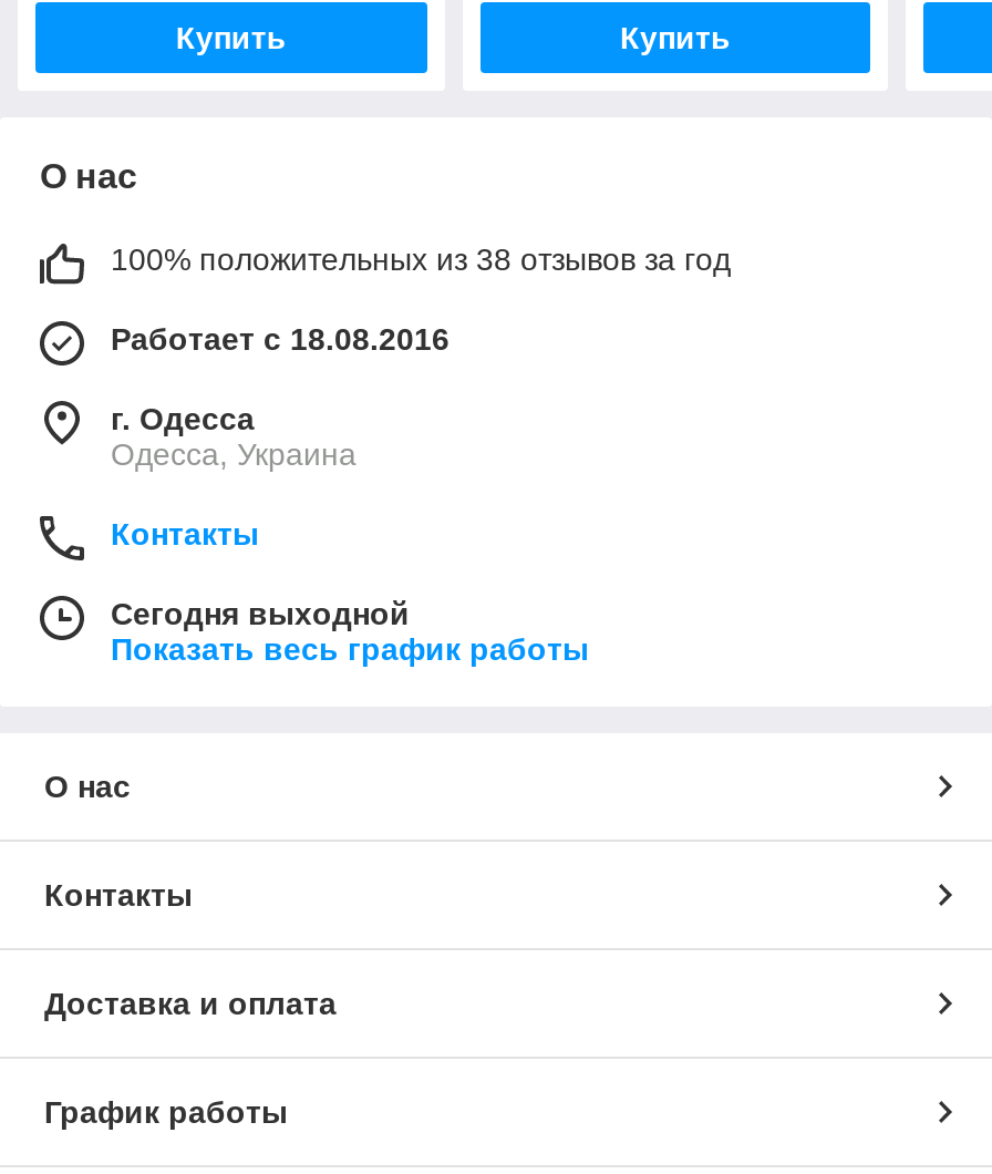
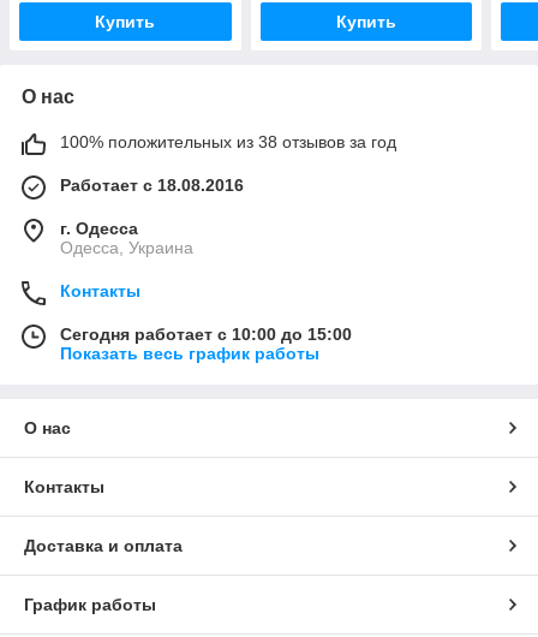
- Сегодня выходной
+ Сегодня работает с 10:00 до 15:00
